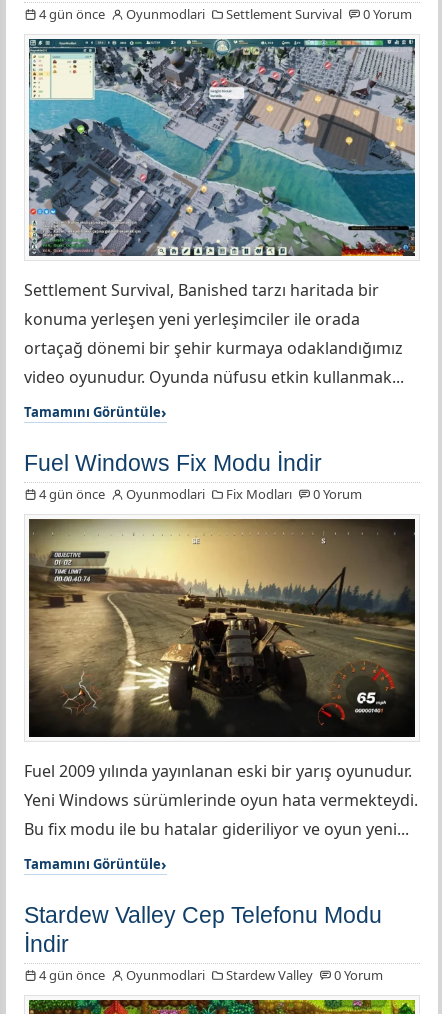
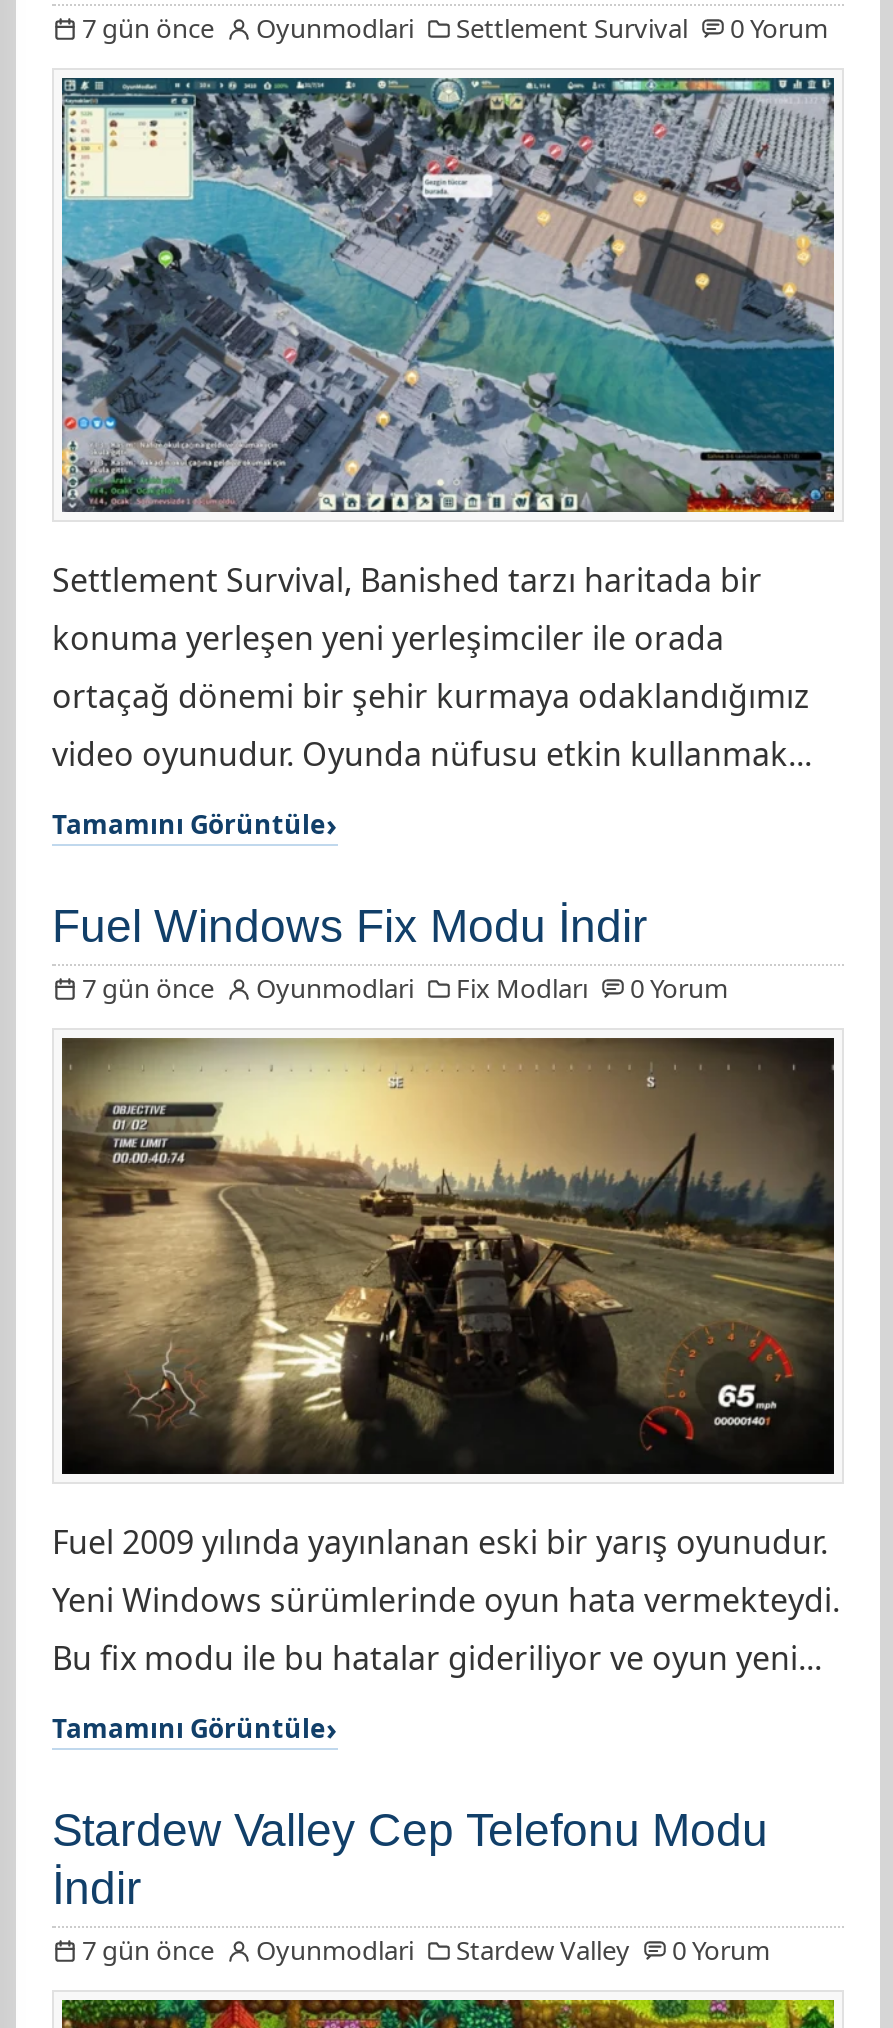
- 4 gün önce Oyunmodlari Settlement Survival 0 Yorum
+ 7 gün önce Oyunmodlari Settlement Survival 0 Yorum

- 4 gün önce Oyunmodlari Fix Modları 0 Yorum
+ 7 gün önce Oyunmodlari Fix Modları 0 Yorum

- 4 gün önce Oyunmodlari Stardew Valley 0 Yorum
+ 7 gün önce Oyunmodlari Stardew Valley 0 Yorum
